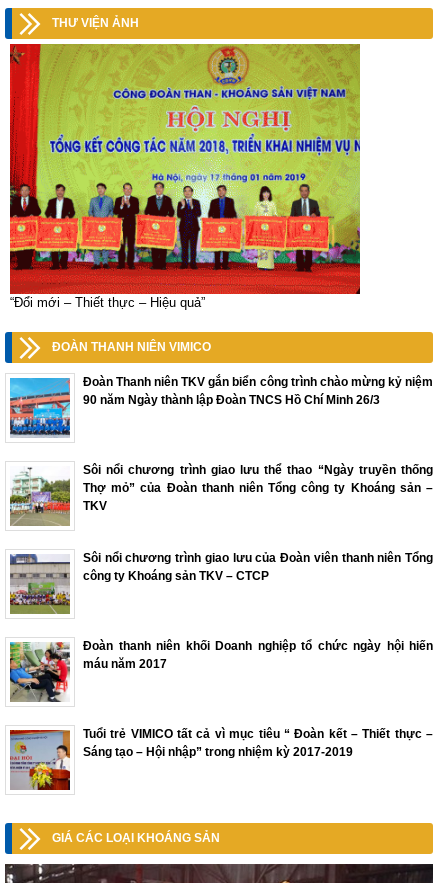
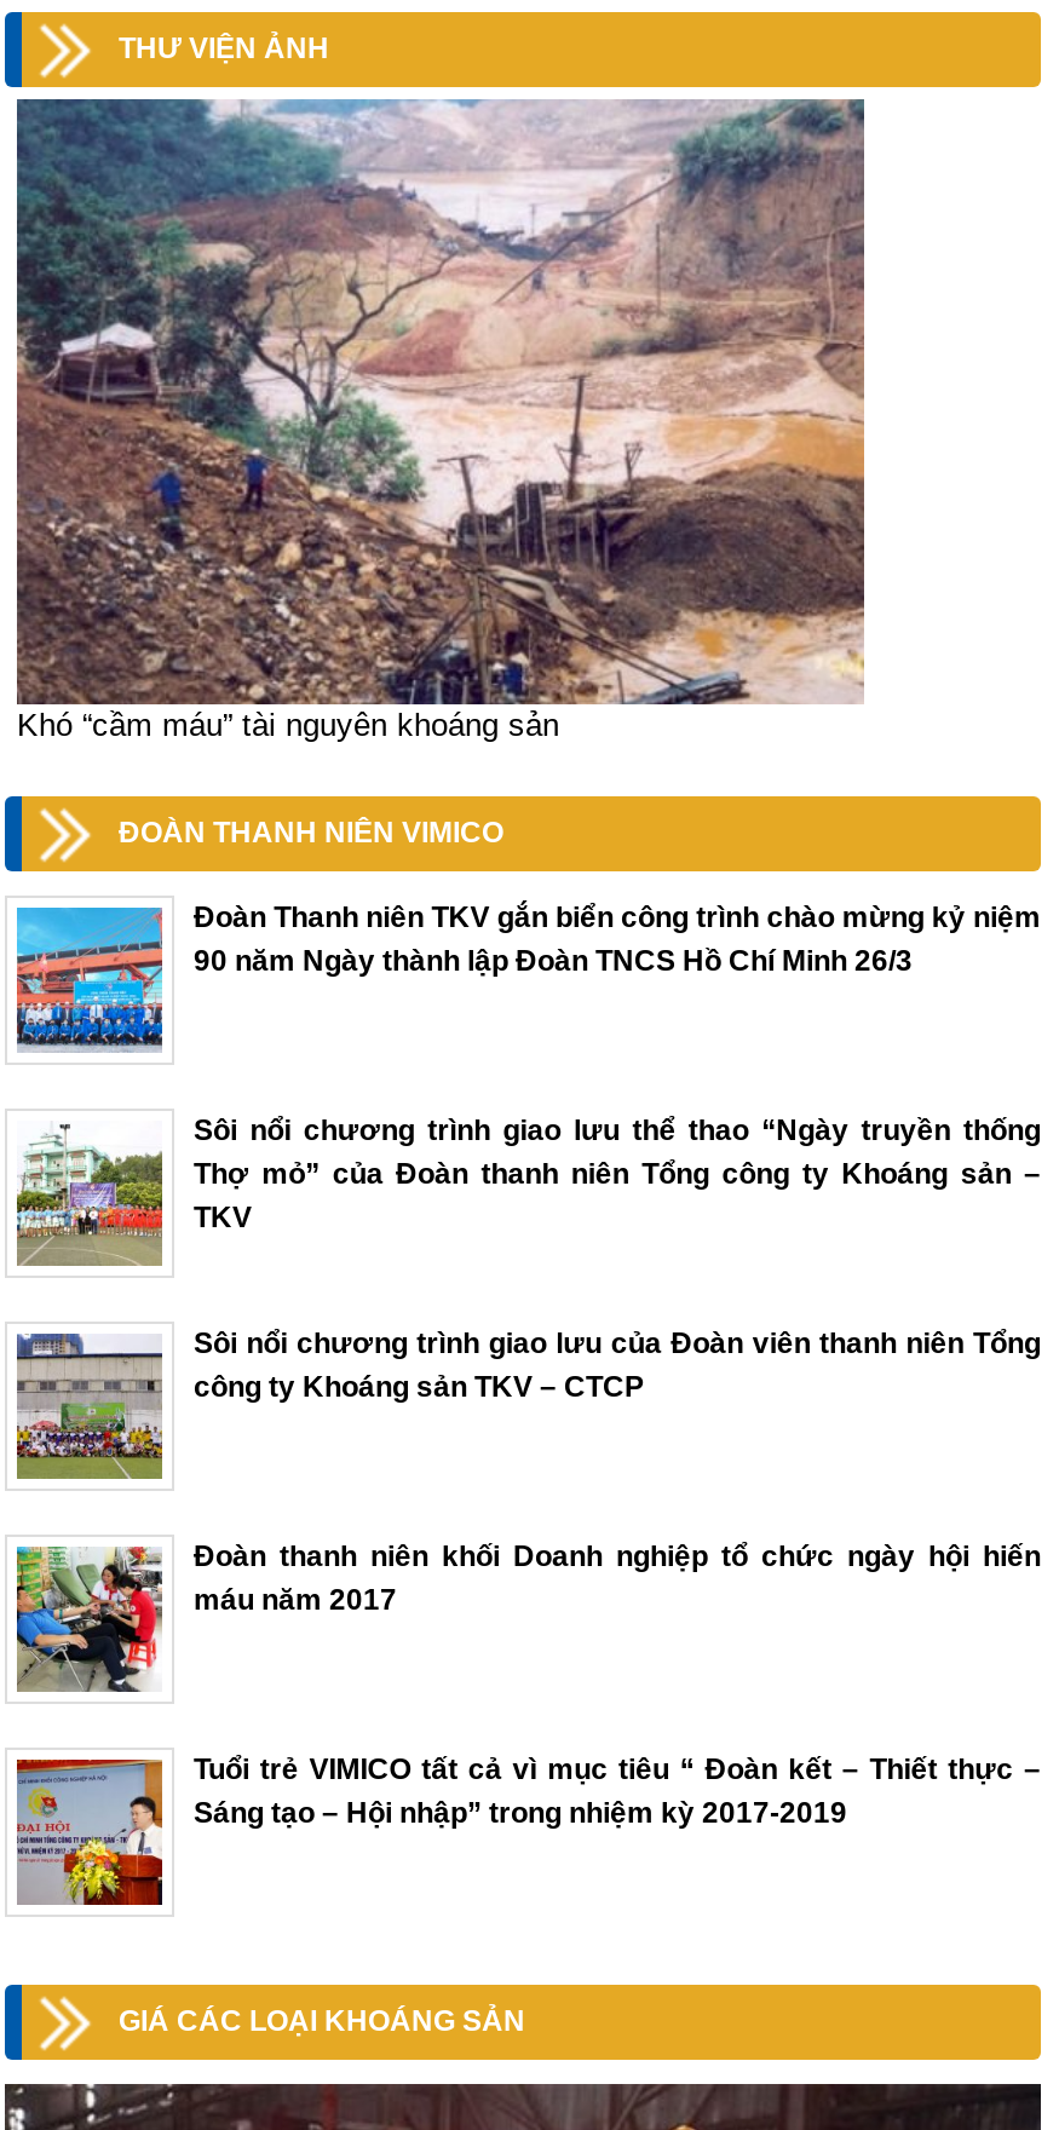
- [image]
- “Đổi mới – Thiết thực – Hiệu quả”
+ [image]
+ Khó “cầm máu” tài nguyên khoáng sản
